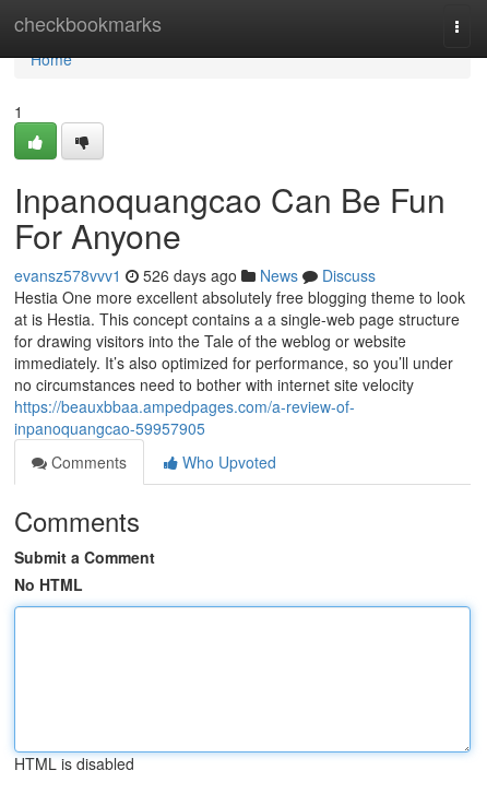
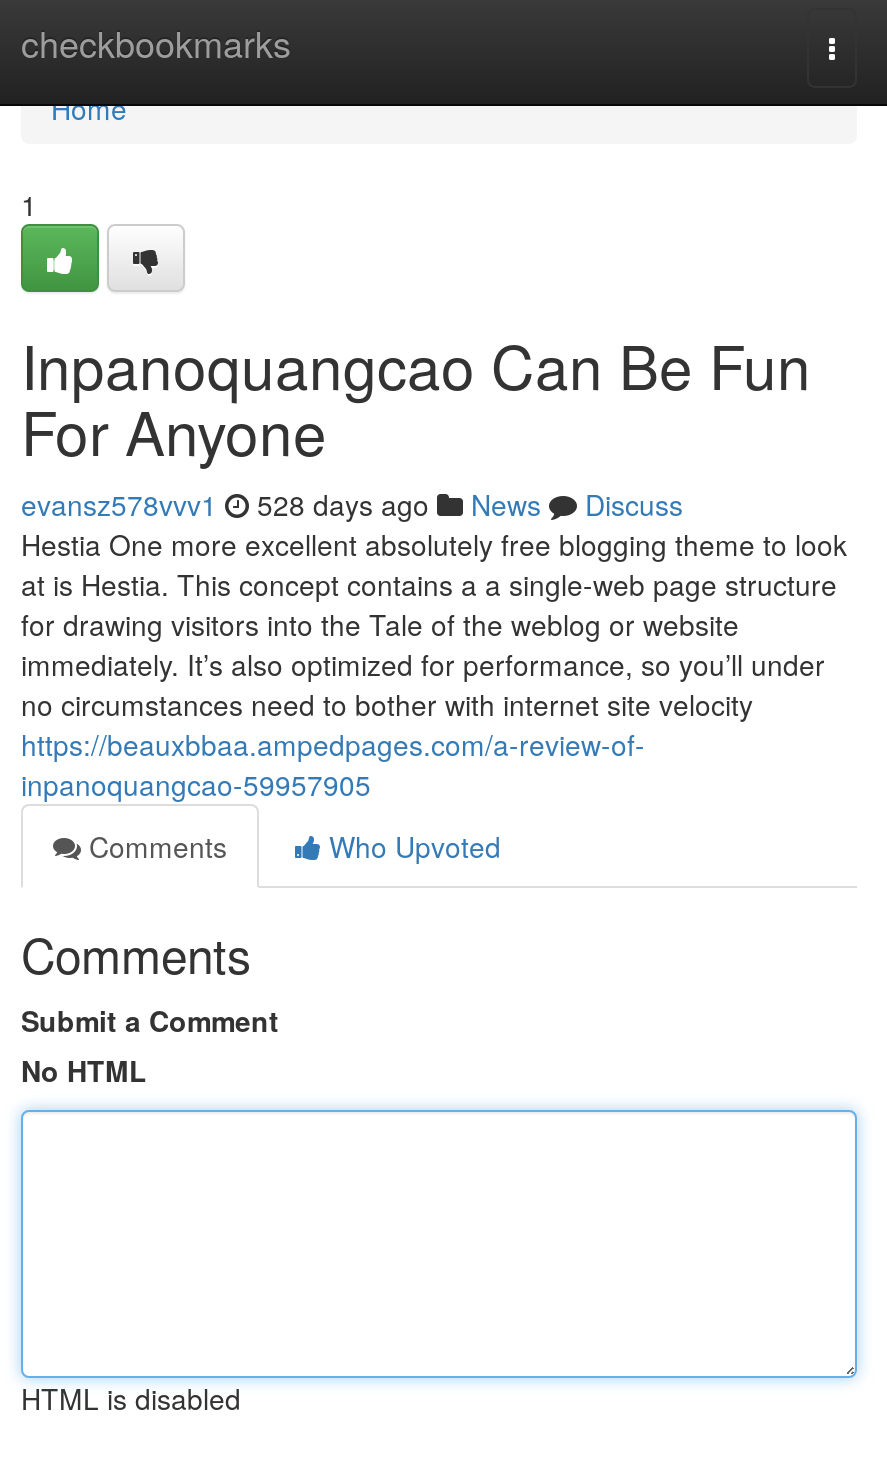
- evansz578vvv1 526 days ago News Discuss
+ evansz578vvv1 528 days ago News Discuss
